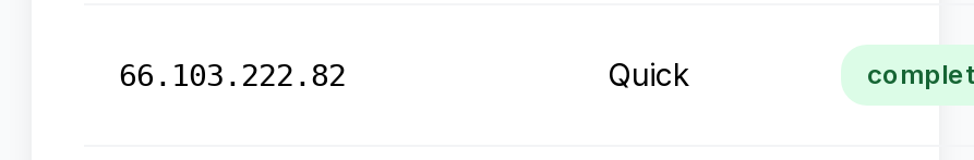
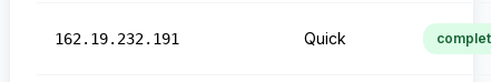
- 66.103.222.82
+ 162.19.232.191
